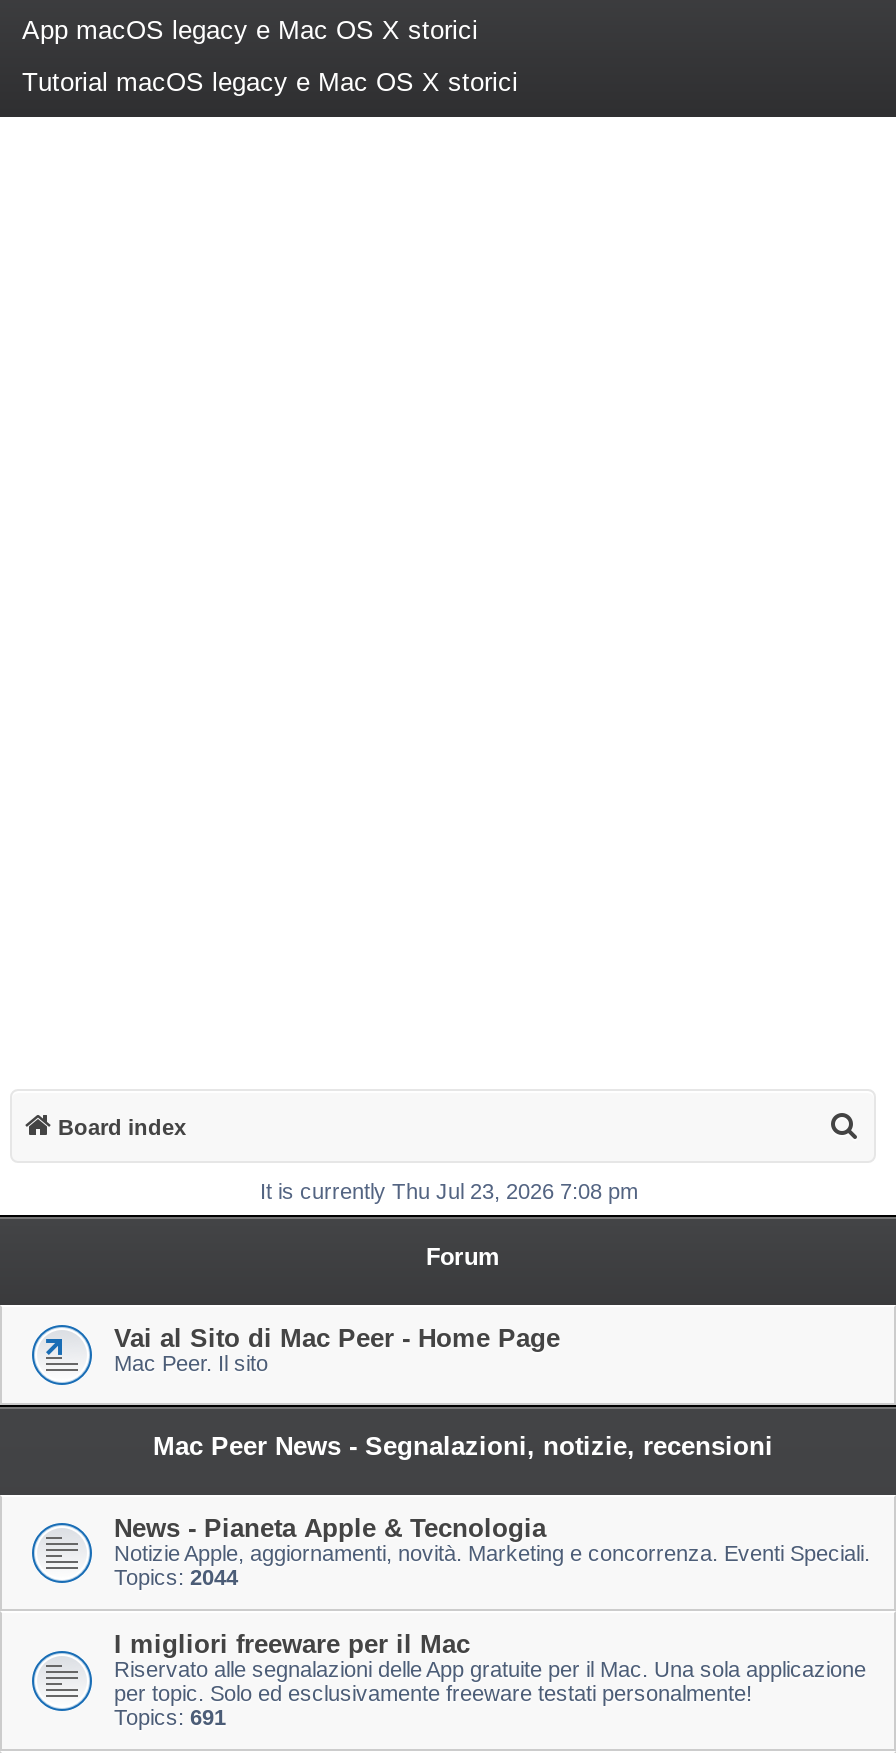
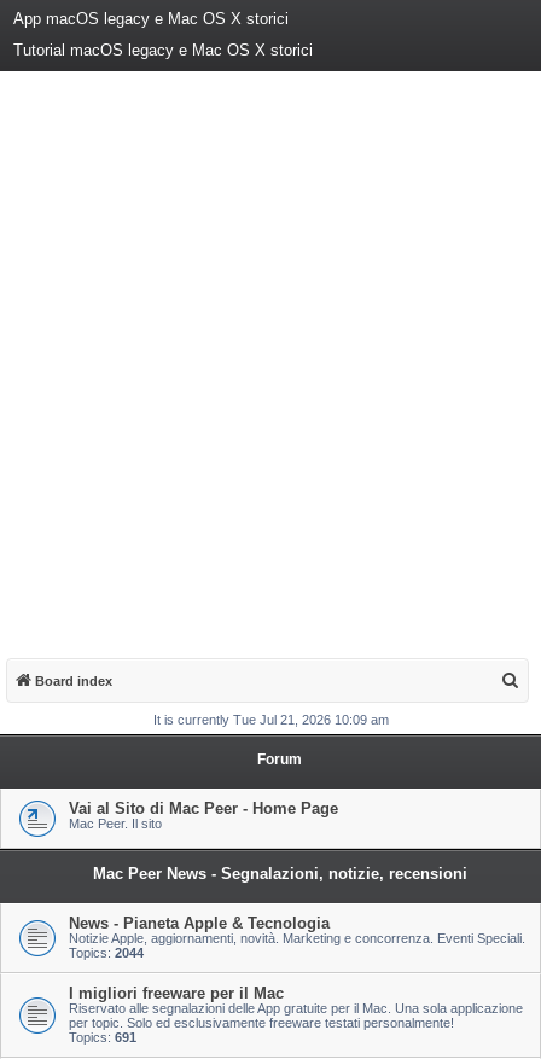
- It is currently Thu Jul 23, 2026 7:08 pm
+ It is currently Tue Jul 21, 2026 10:09 am
